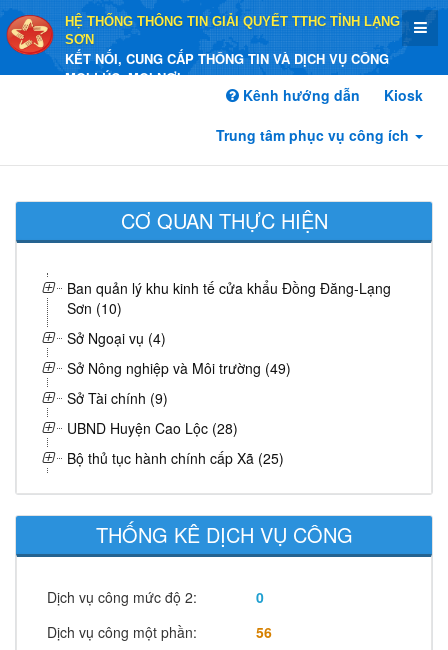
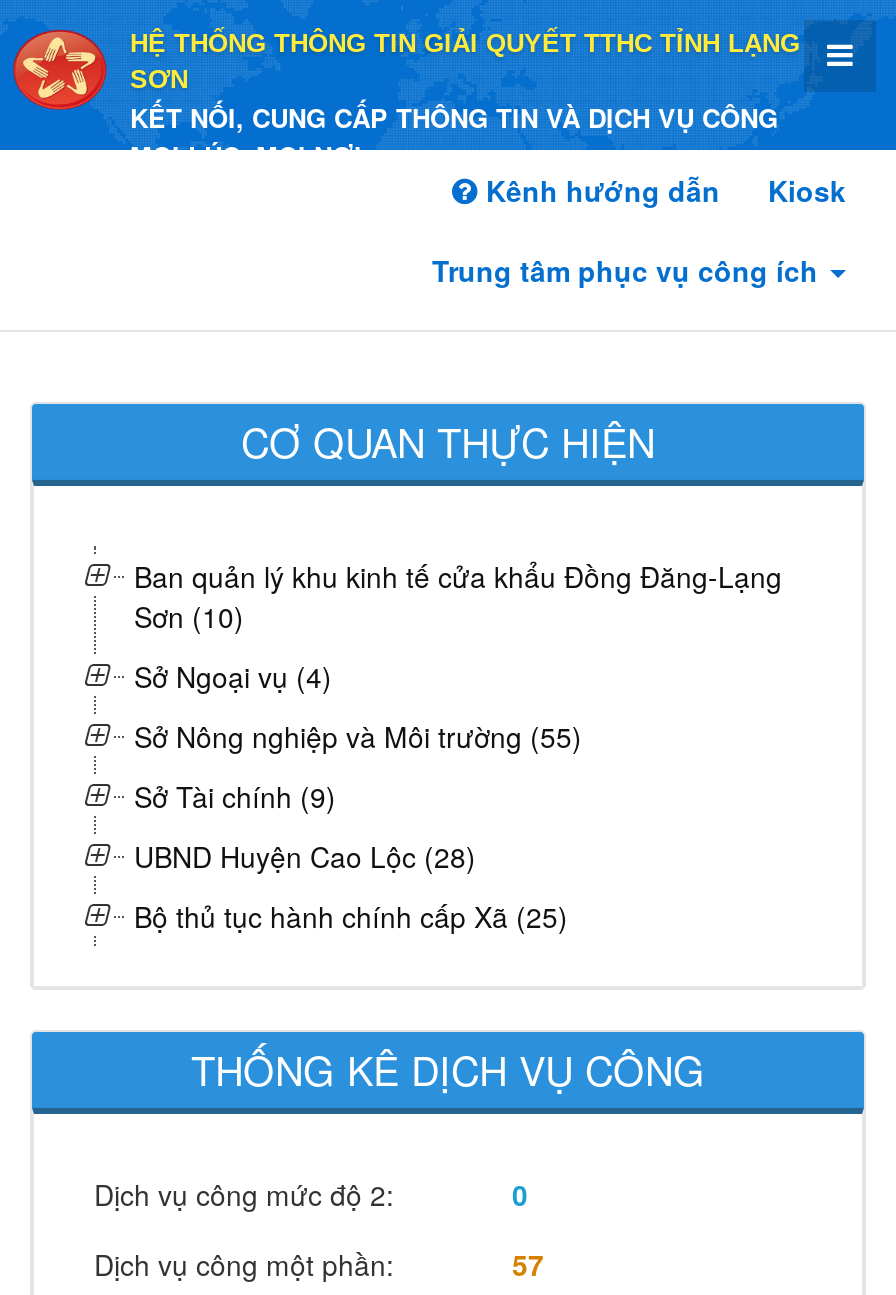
- Sở Nông nghiệp và Môi trường (49)
+ Sở Nông nghiệp và Môi trường (55)

- 56
+ 57
